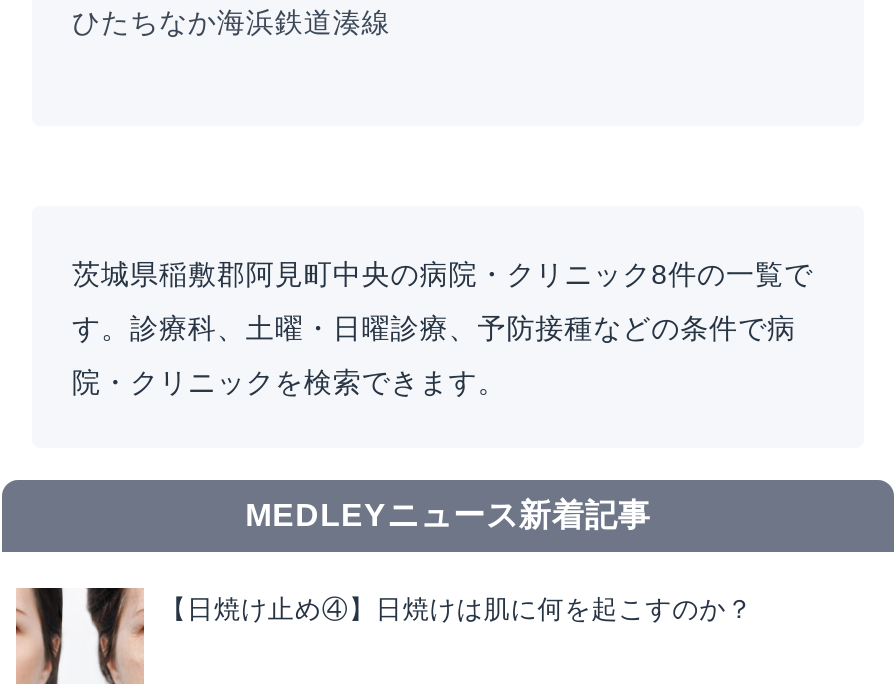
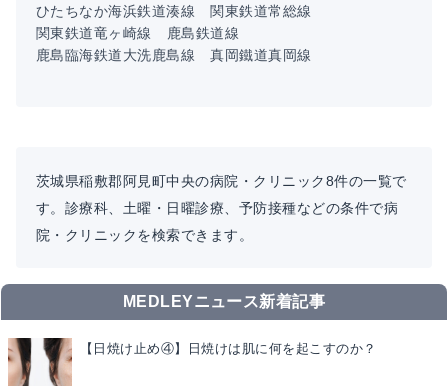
+ 関東鉄道常総線
+ 関東鉄道竜ヶ崎線
+ 鹿島鉄道線
+ 鹿島臨海鉄道大洗鹿島線
+ 真岡鐵道真岡線
